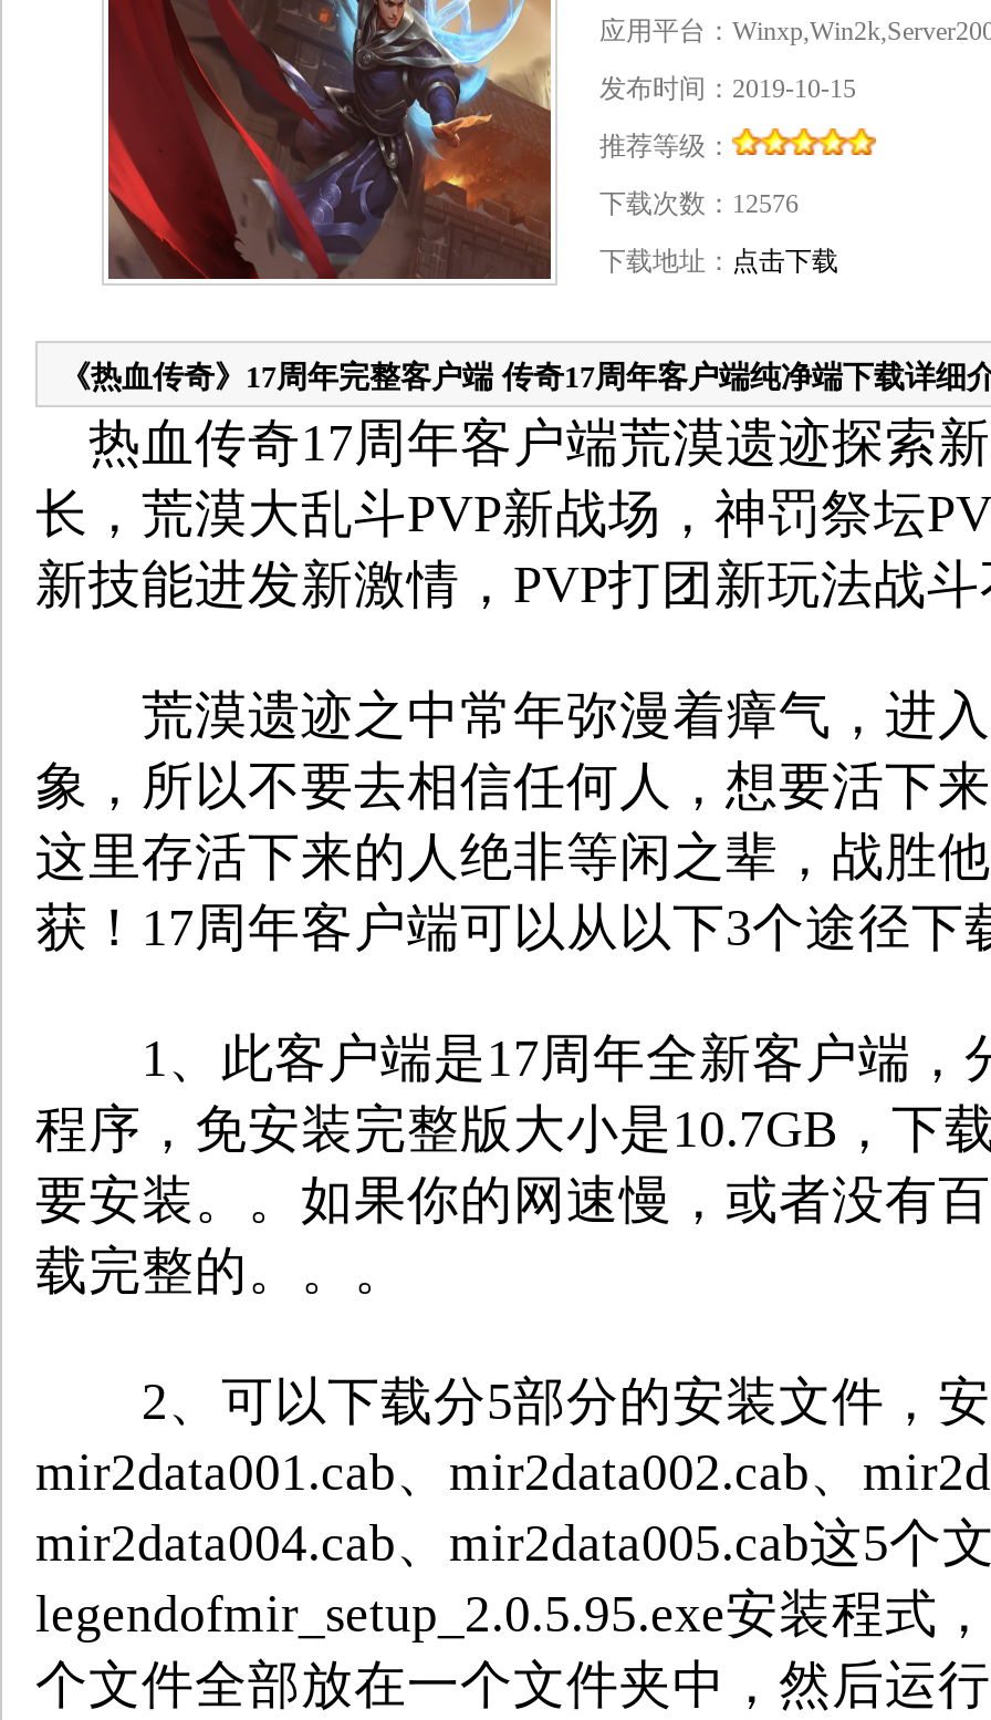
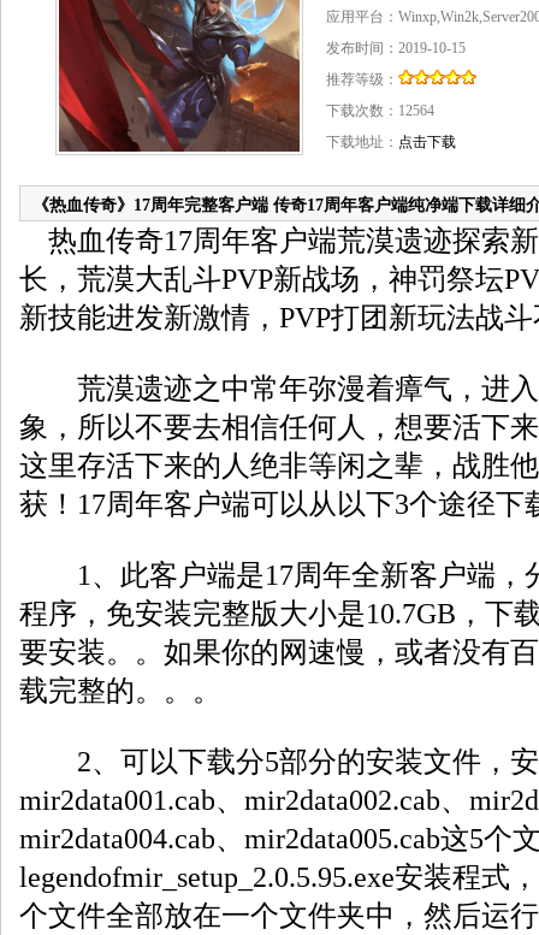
- 下载次数：12576
+ 下载次数：12564
